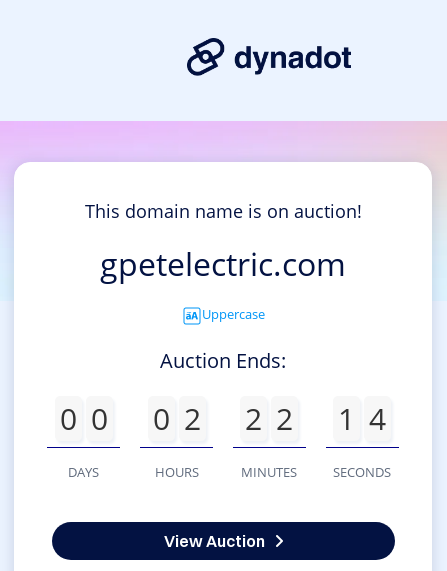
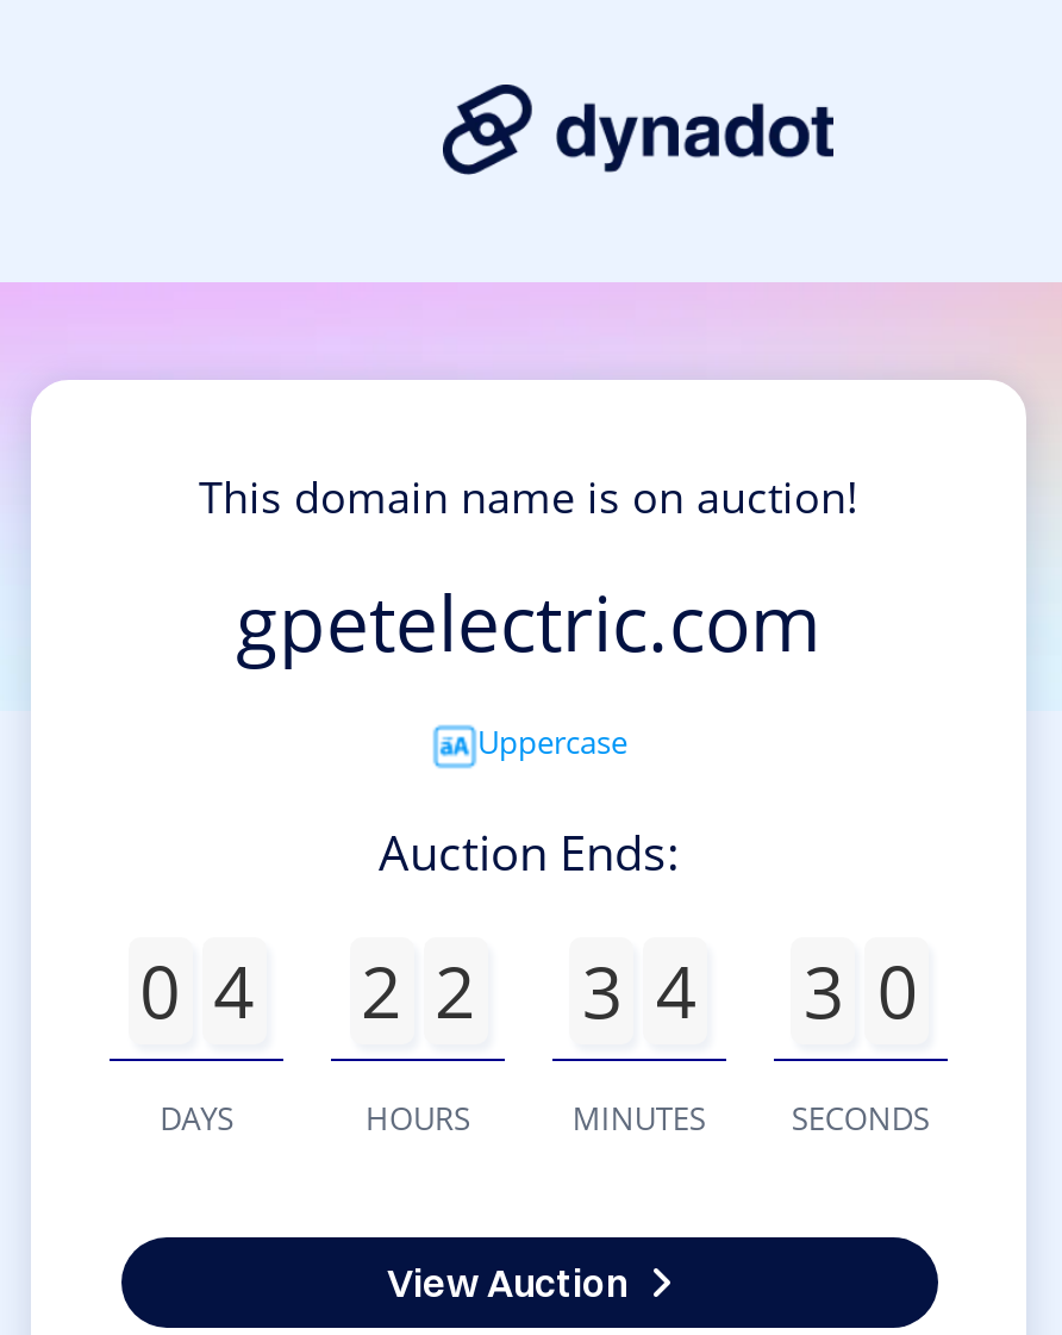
- 0 0
+ 0 4

- 0 2
+ 2 2

- 2 2
+ 3 4

- 1 4
+ 3 0
